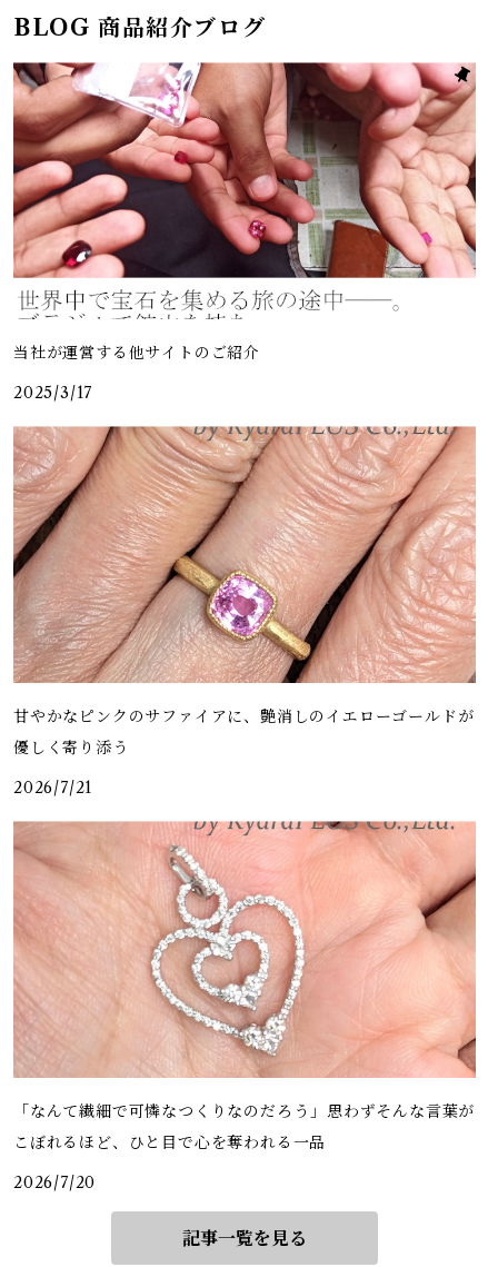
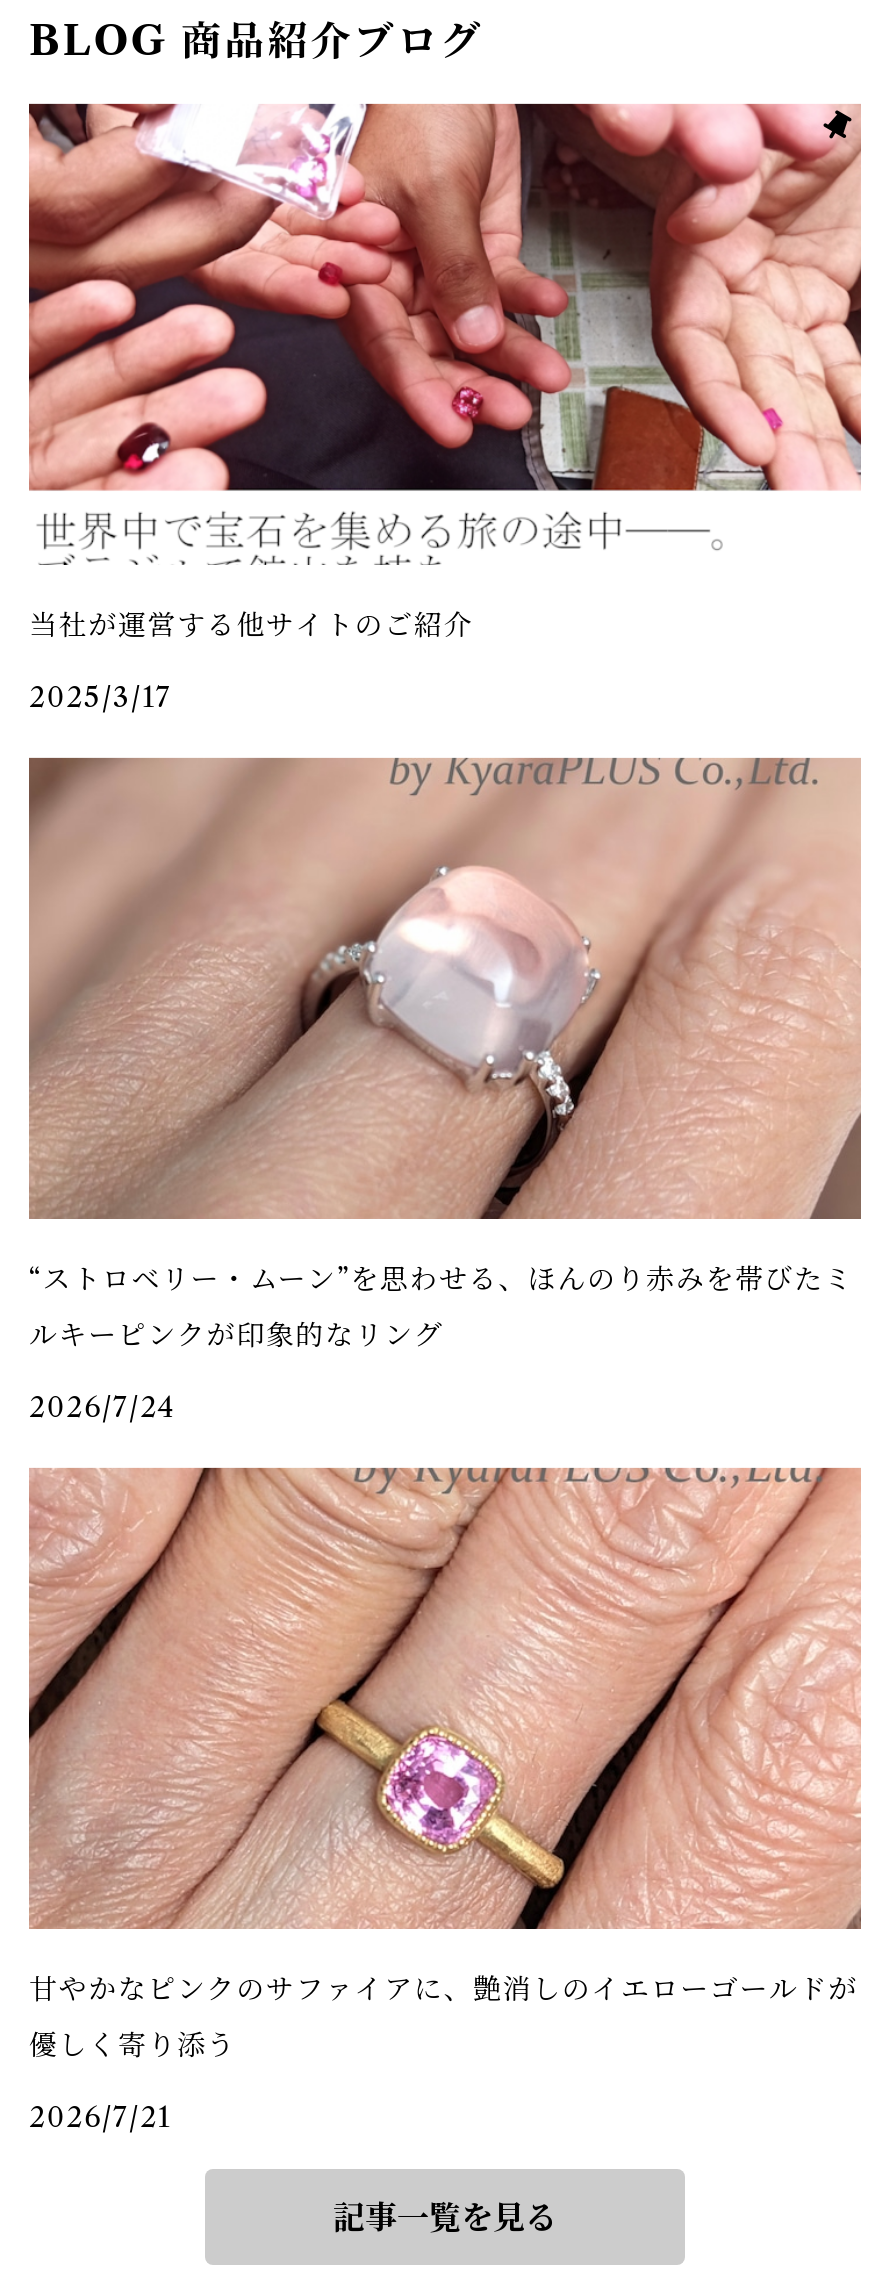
+ [image]
+ “ストロベリー・ムーン”を思わせる、ほんのり赤みを帯びたミ
+ ルキーピンクが印象的なリング
+ 2026/7/24

moved down: [image] | 甘やかなピンクのサファイアに、艶消しのイエローゴールドが | 優しく寄り添う | 2026/7/21

- [image]
- 「なんて繊細で可憐なつくりなのだろう――」思わずそんな言葉が
- こぼれるほど、ひと目で心を奪われる一品
- 2026/7/20
